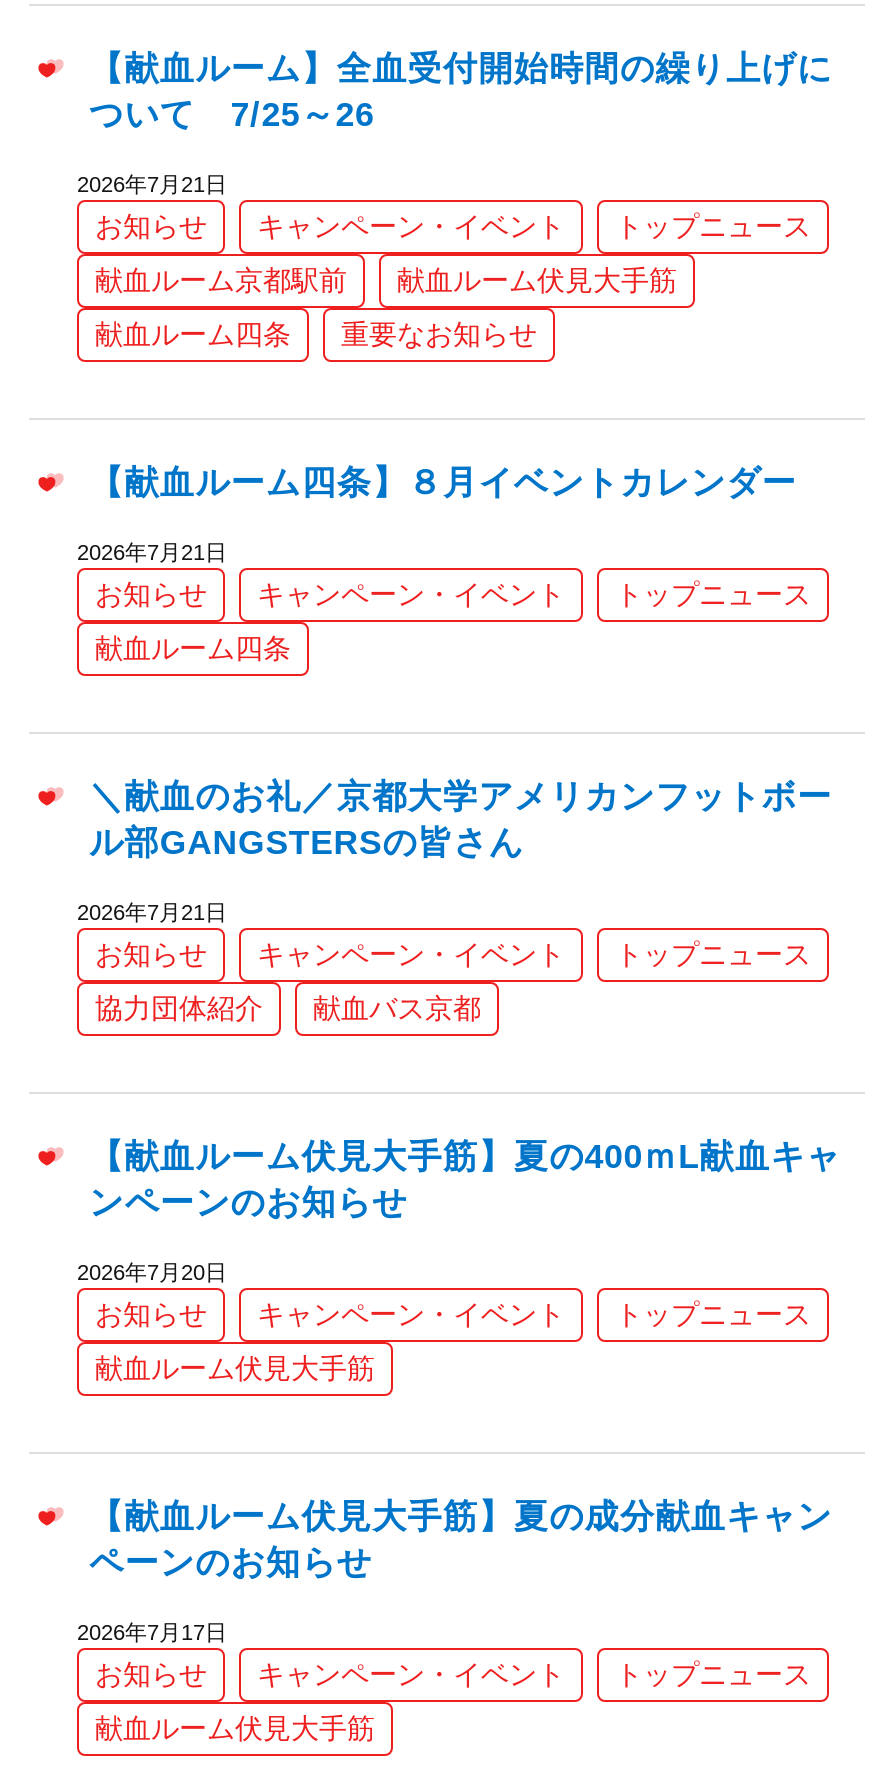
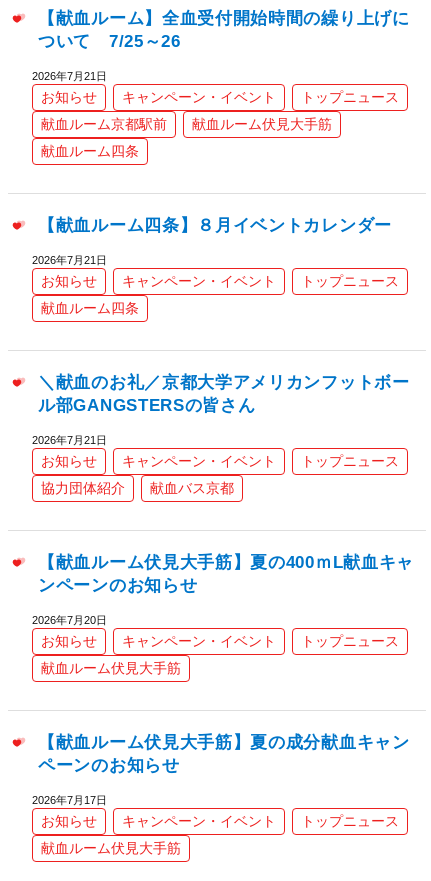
- 重要なお知らせ
